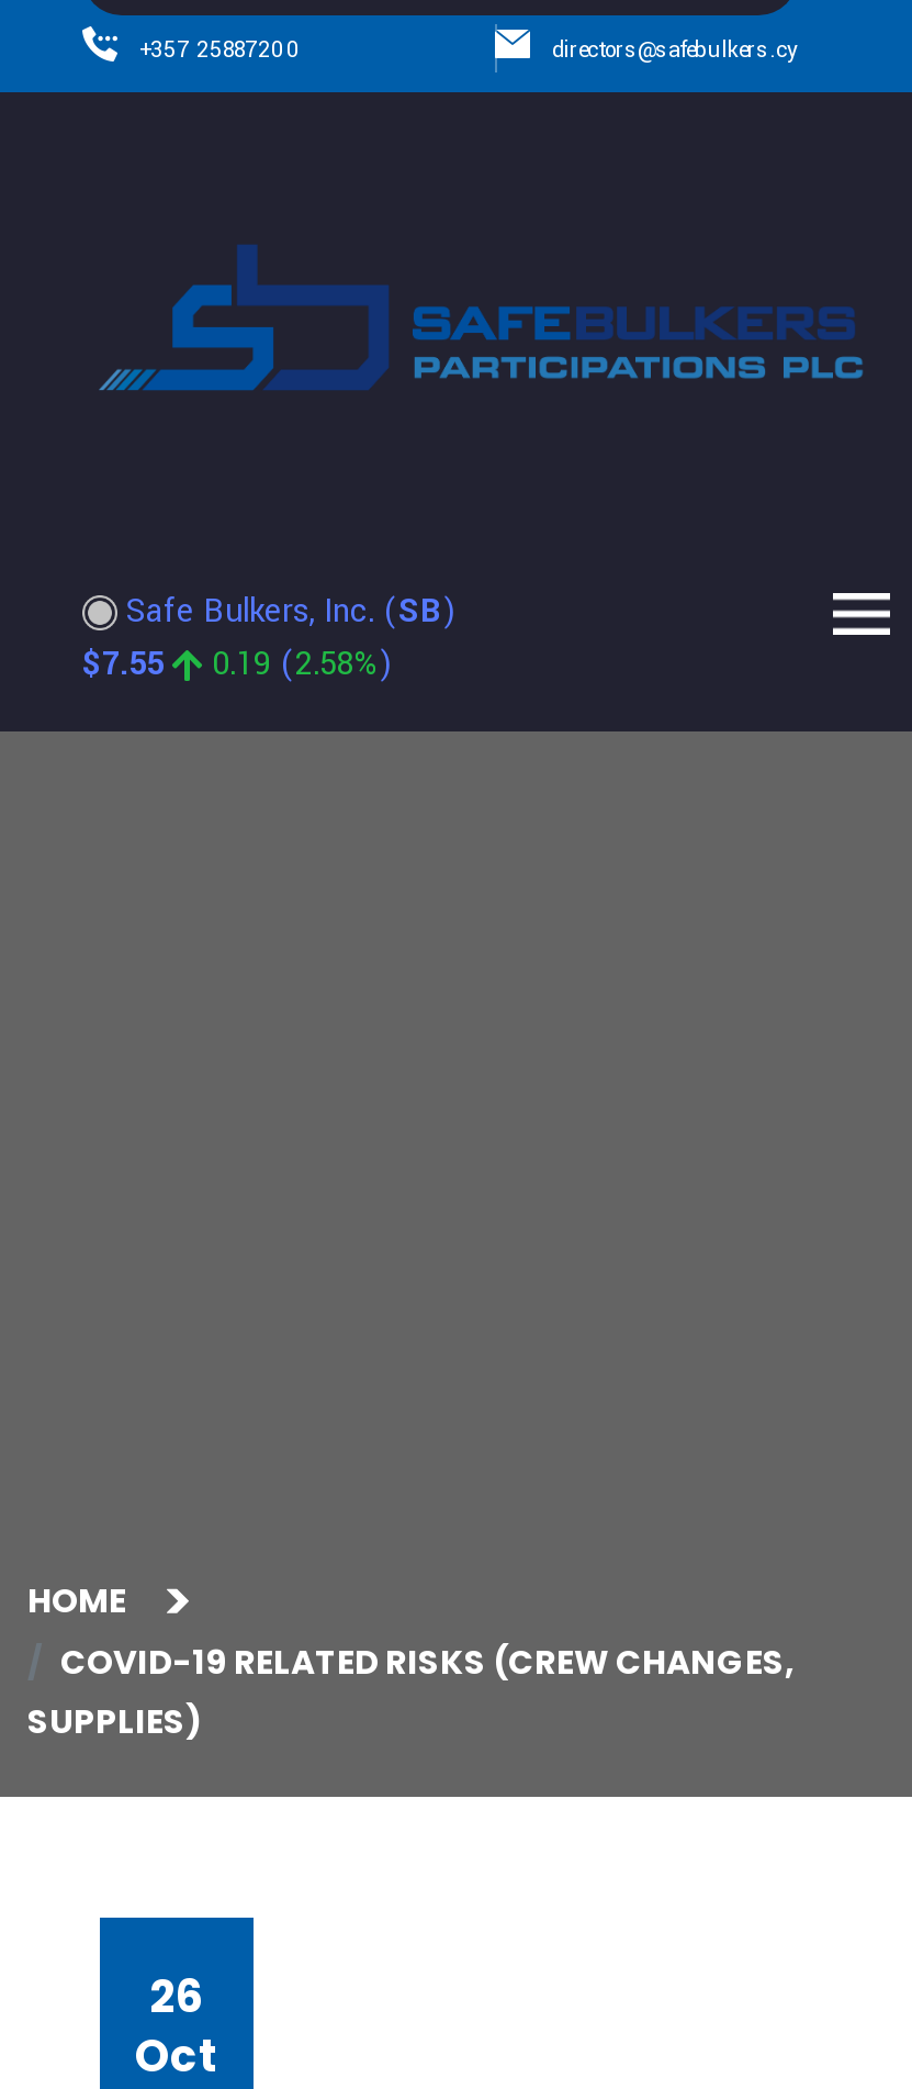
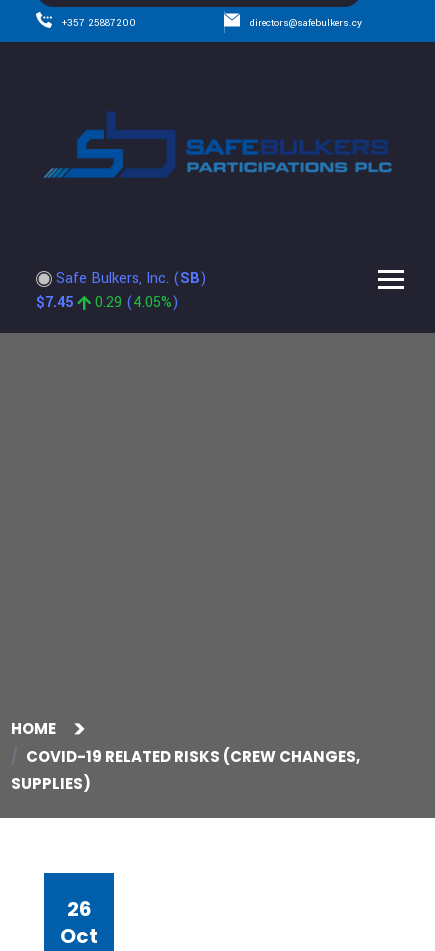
- $7.55
+ $7.45

- 0.19 (2.58%)
+ 0.29 (4.05%)
